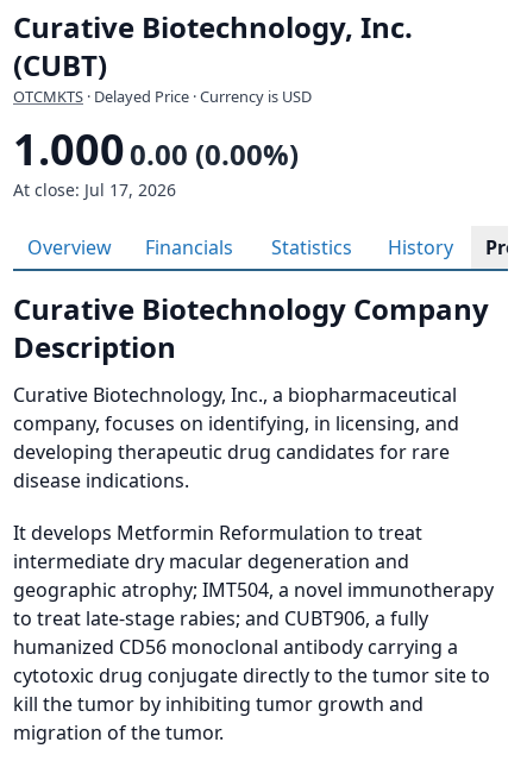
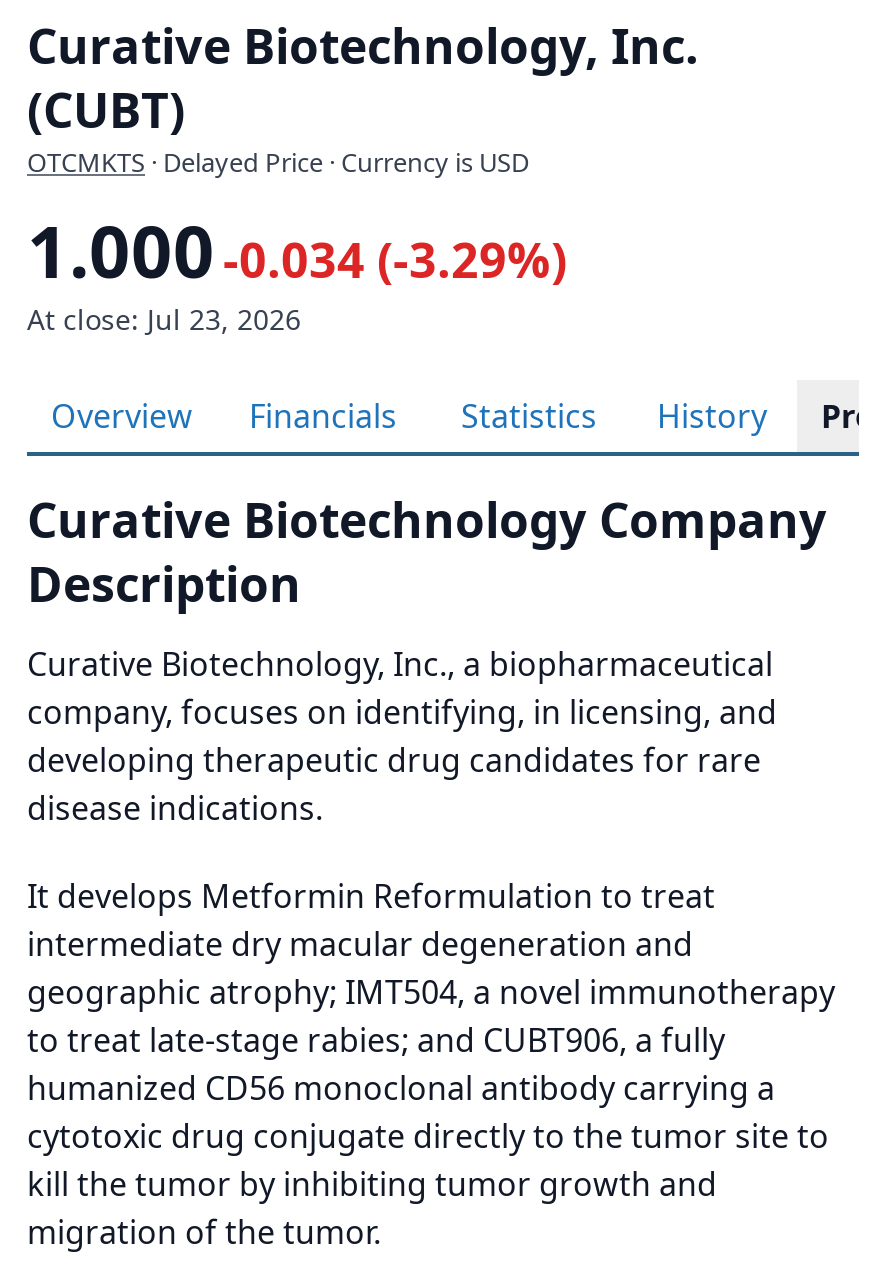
- 1.000 0.00 (0.00%)
+ 1.000 -0.034 (-3.29%)

- At close: Jul 17, 2026
+ At close: Jul 23, 2026
